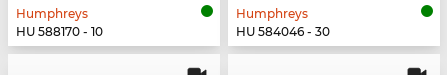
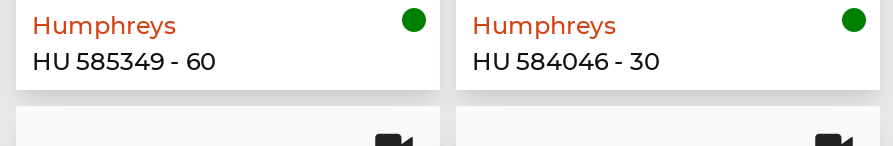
- HU 588170 - 10
+ HU 585349 - 60
